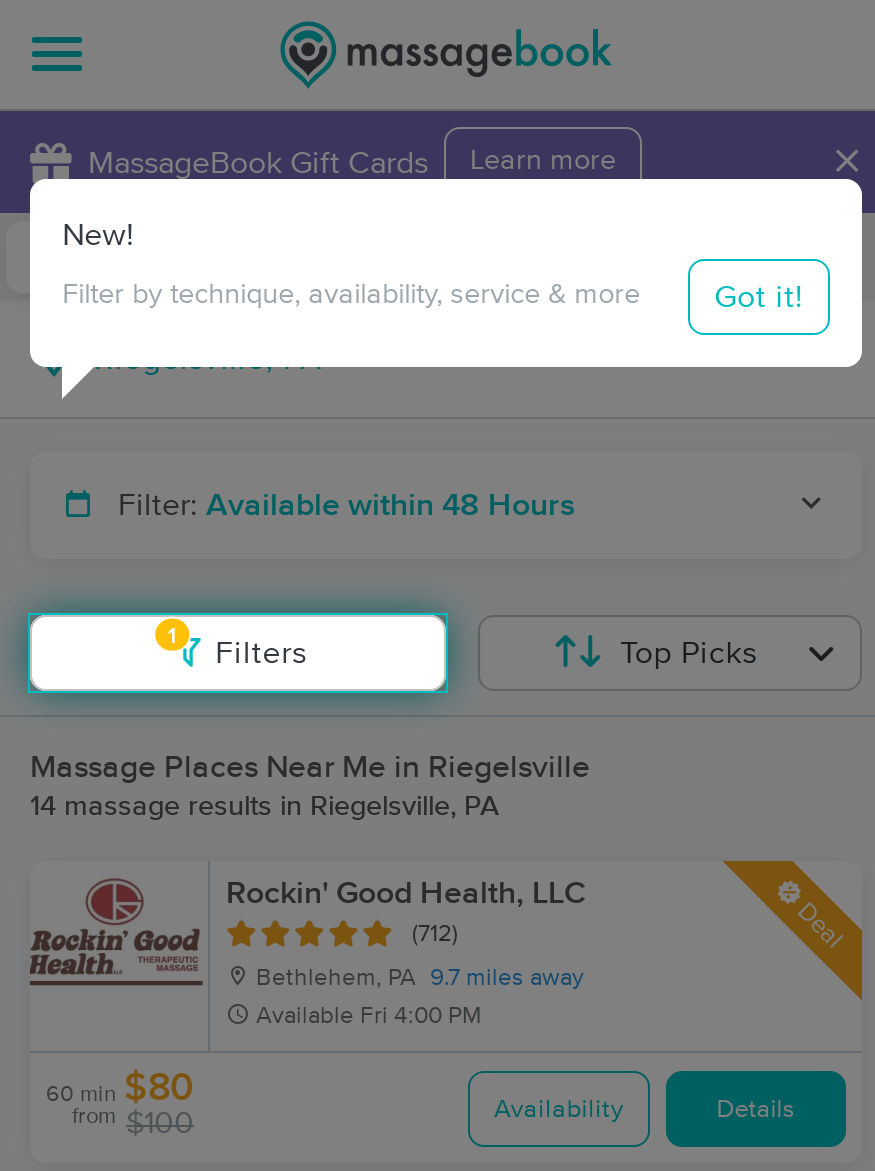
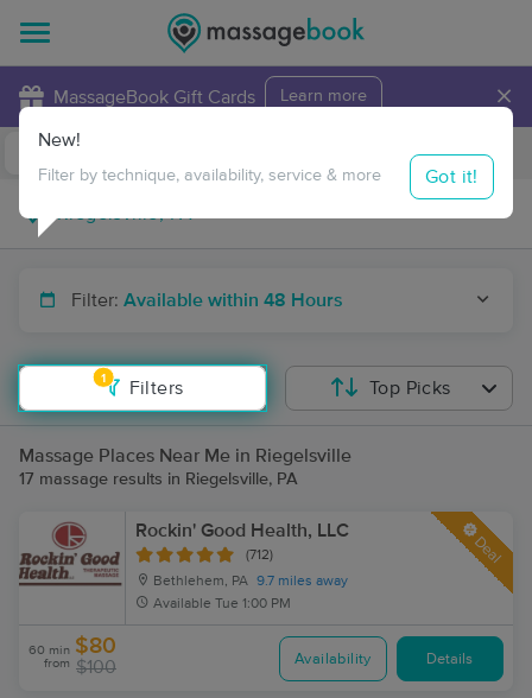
- 14 massage results in Riegelsville, PA
+ 17 massage results in Riegelsville, PA

- Available Fri 4:00 PM
+ Available Tue 1:00 PM
